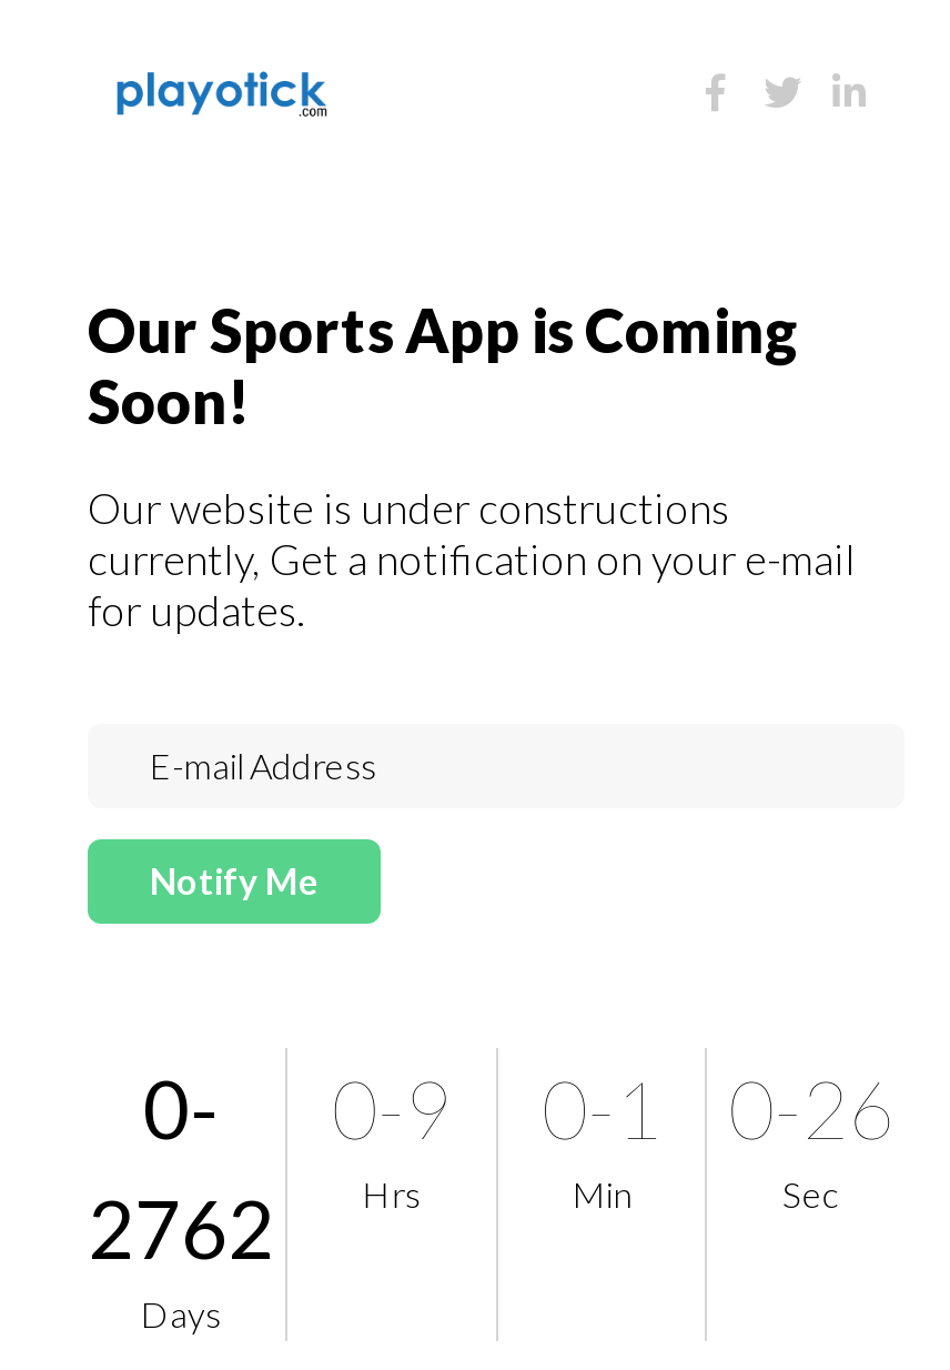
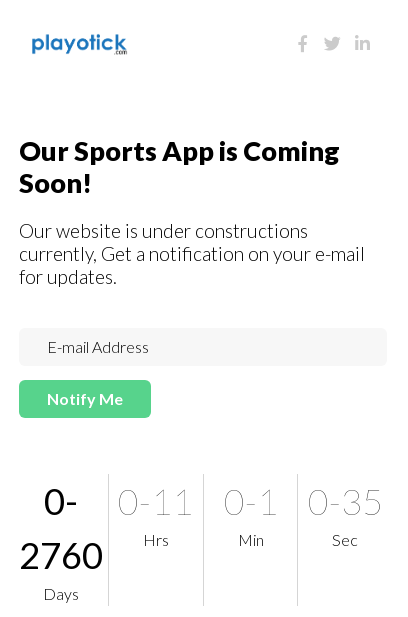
- 0-9
+ 0-11

- 0-26
+ 0-35

- 2762
+ 2760
